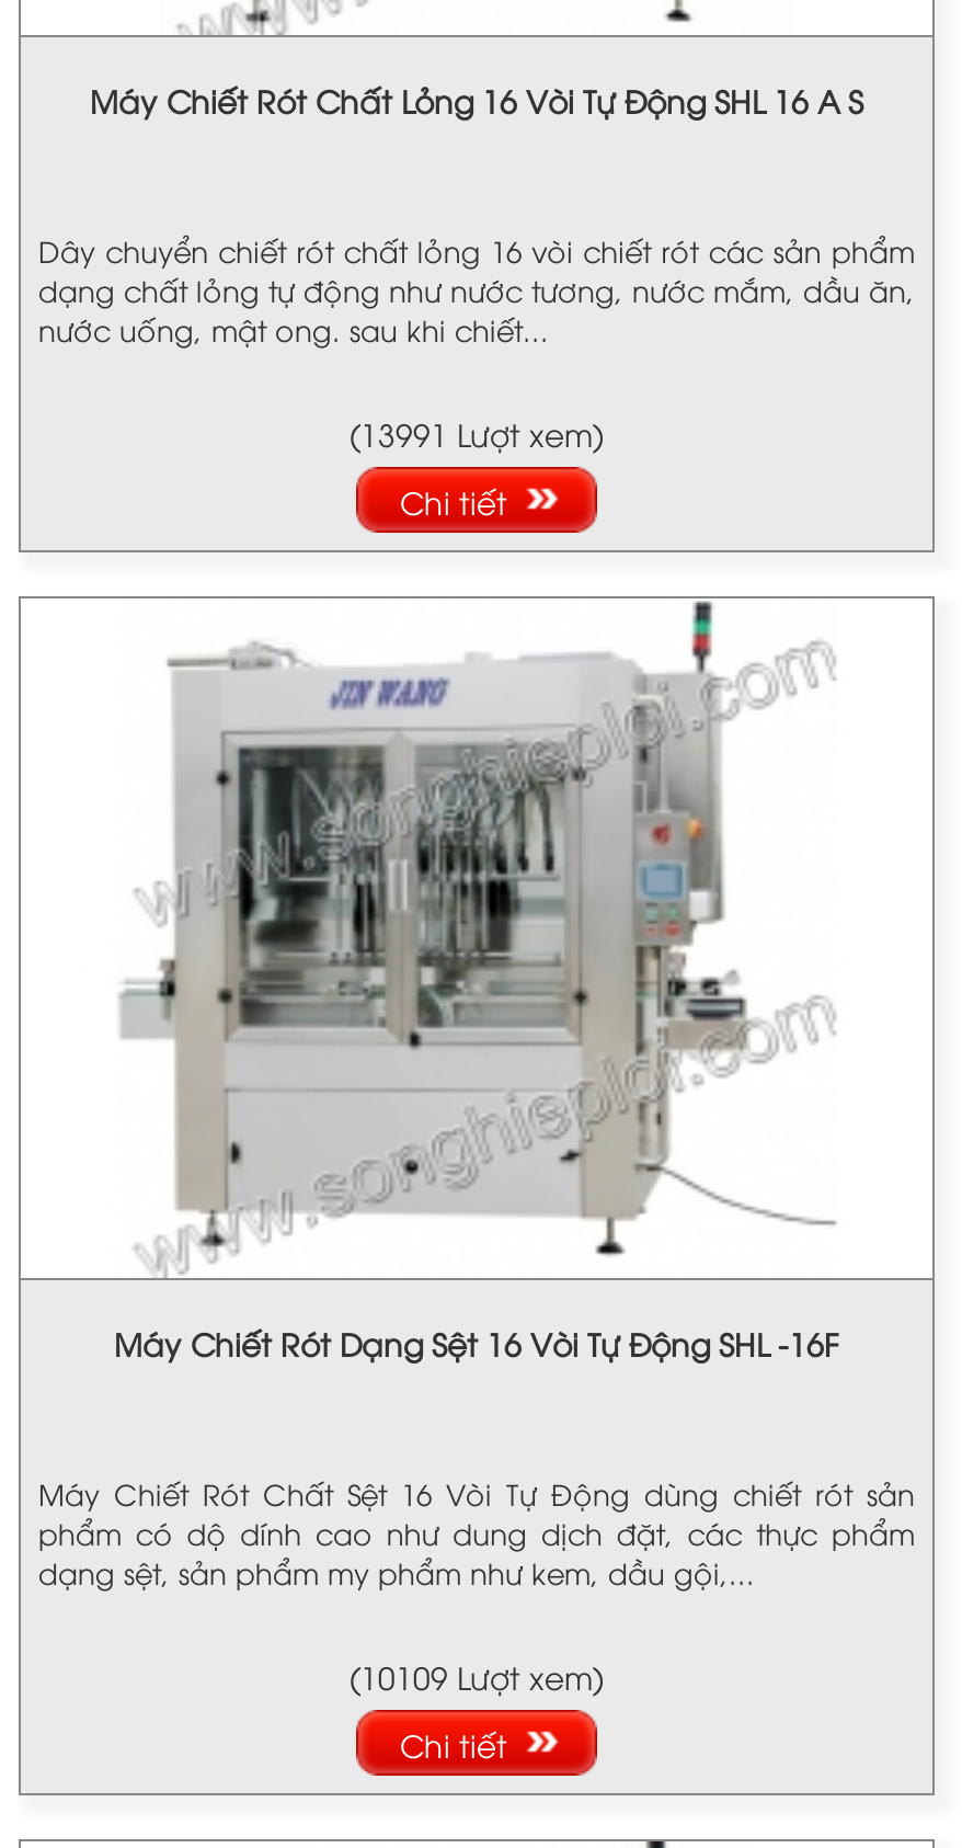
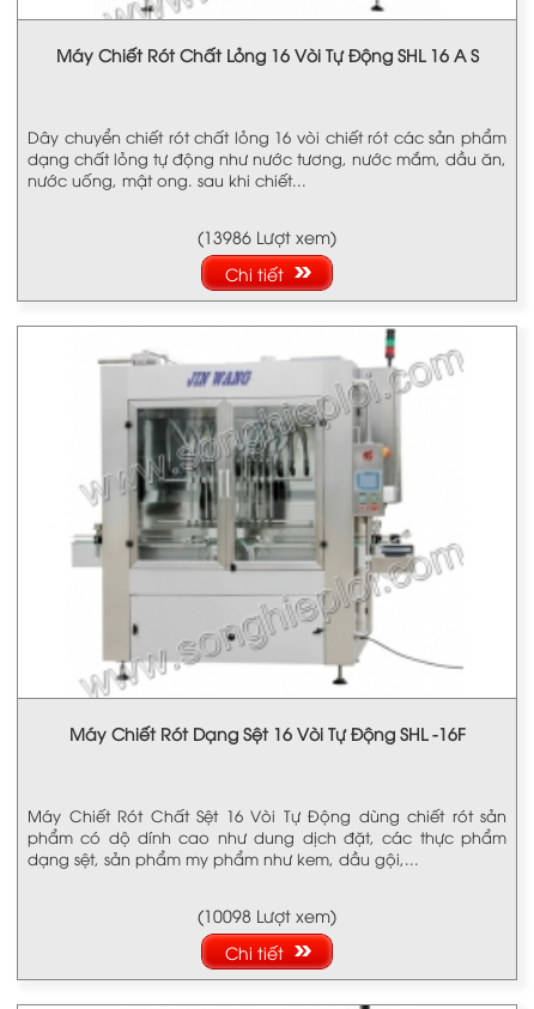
- (13991 Lượt xem)
+ (13986 Lượt xem)

- (10109 Lượt xem)
+ (10098 Lượt xem)
